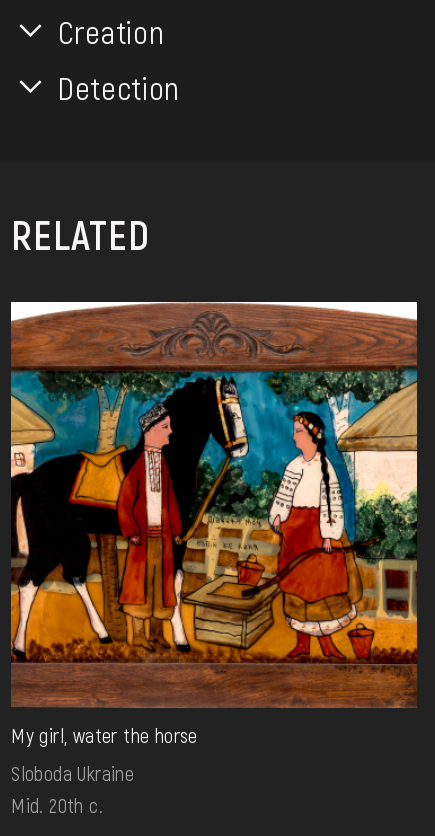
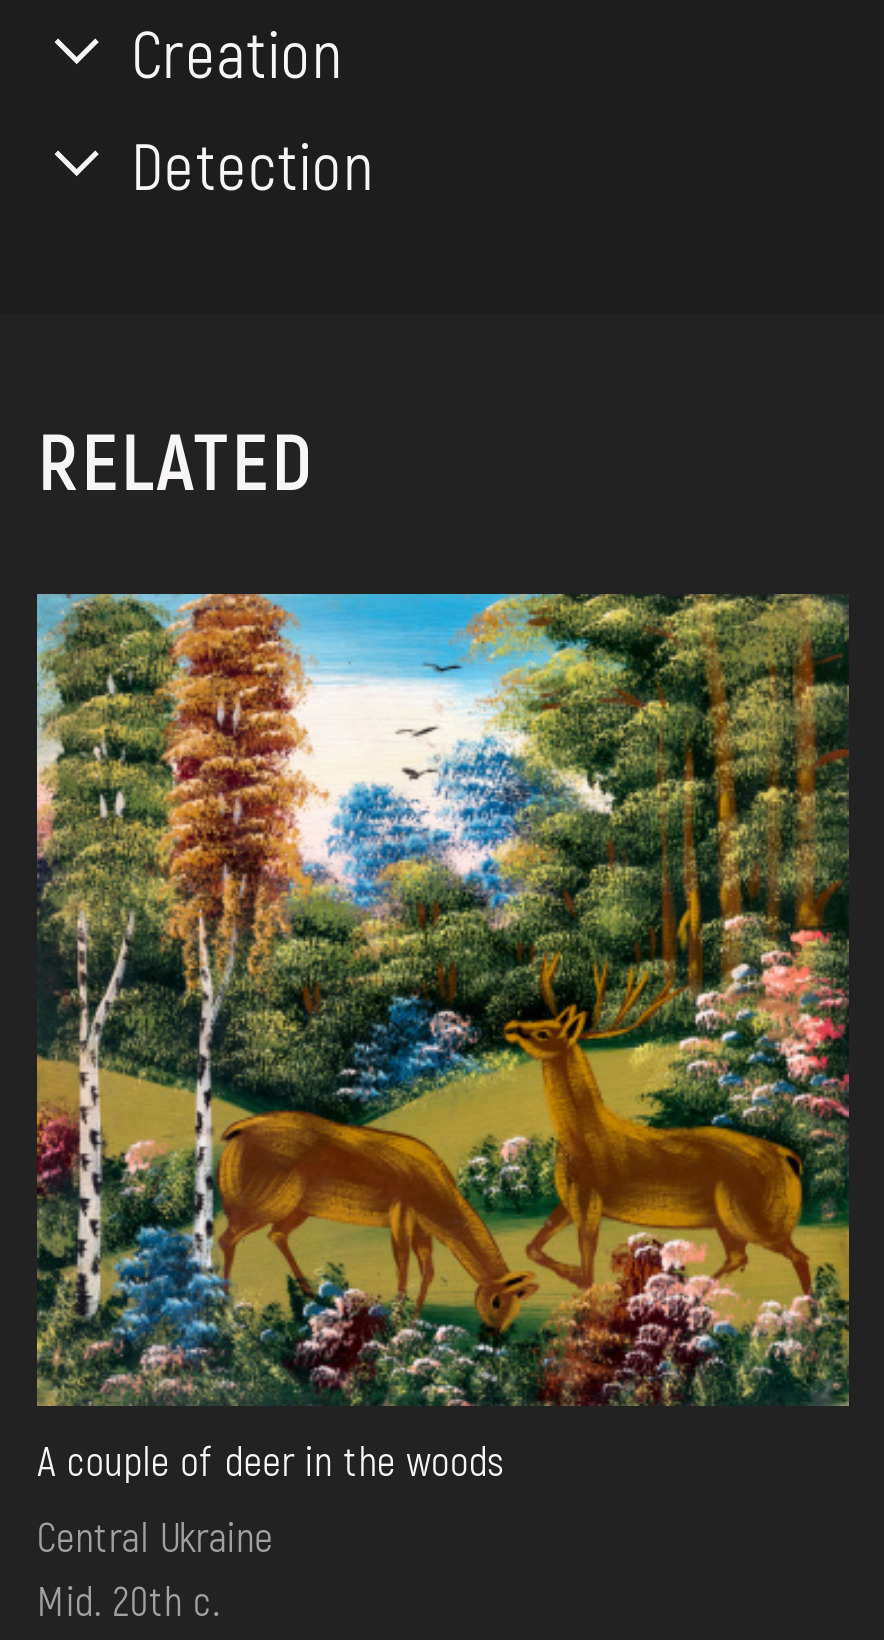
- [image]
- My girl, water the horse
+ [image]
+ A couple of deer in the woods

- Sloboda Ukraine
+ Central Ukraine
